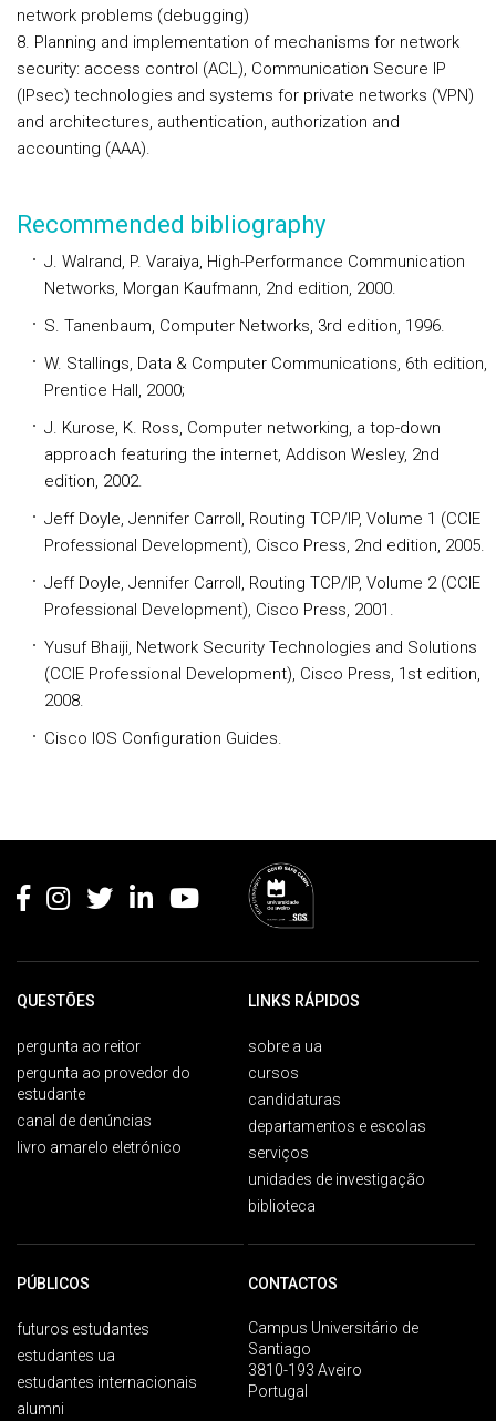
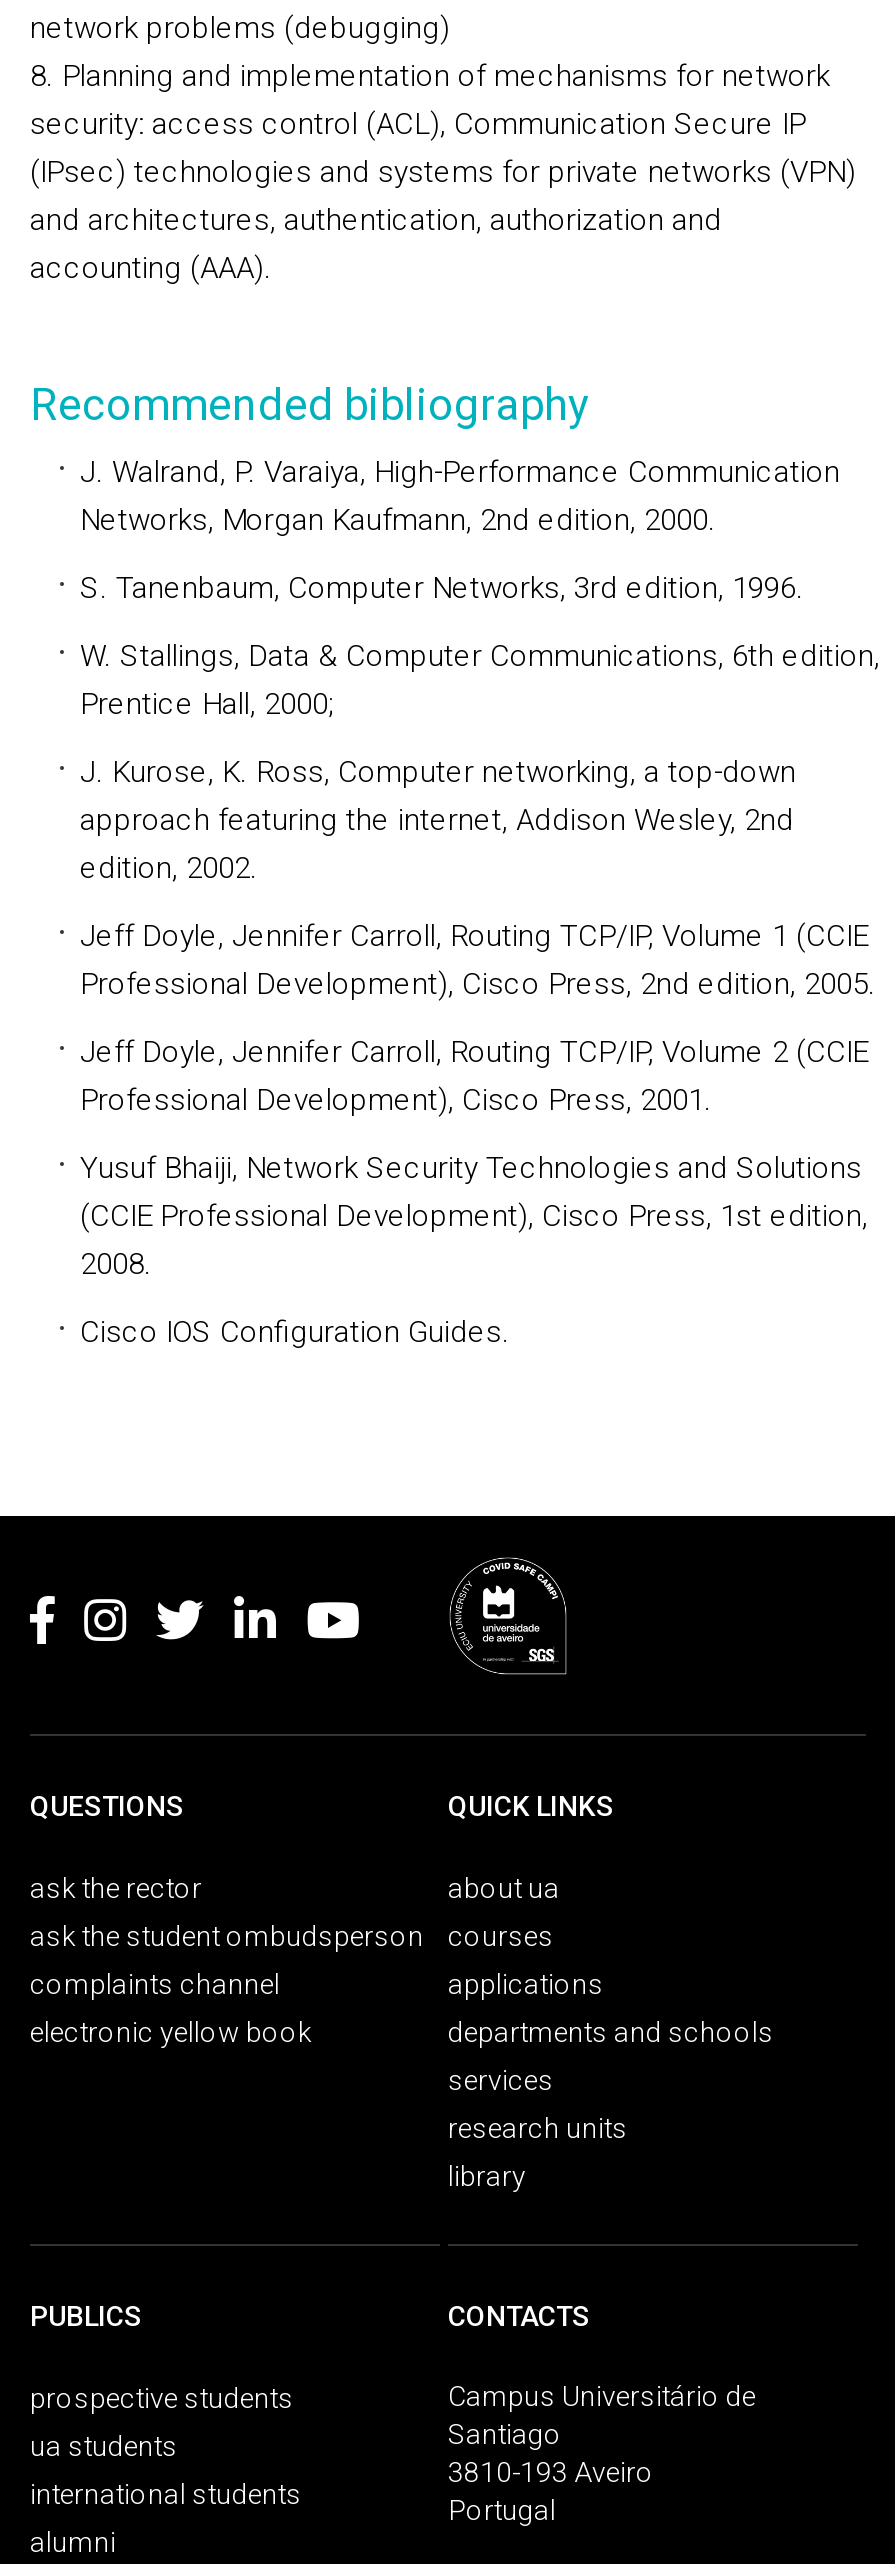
- QUESTÕES
+ QUESTIONS

- LINKS RÁPIDOS
+ QUICK LINKS

- pergunta ao reitor
+ ask the rector

- sobre a ua
+ about ua

- pergunta ao provedor do
- estudante
+ ask the student ombudsperson

- cursos
+ courses

- candidaturas
+ applications

- canal de denúncias
+ complaints channel

- departamentos e escolas
+ departments and schools

- livro amarelo eletrónico
+ electronic yellow book

- serviços
+ services

- unidades de investigação
+ research units

- biblioteca
+ library

- PÚBLICOS
+ PUBLICS

- CONTACTOS
+ CONTACTS

- futuros estudantes
+ prospective students

- estudantes ua
+ ua students

- estudantes internacionais
+ international students
